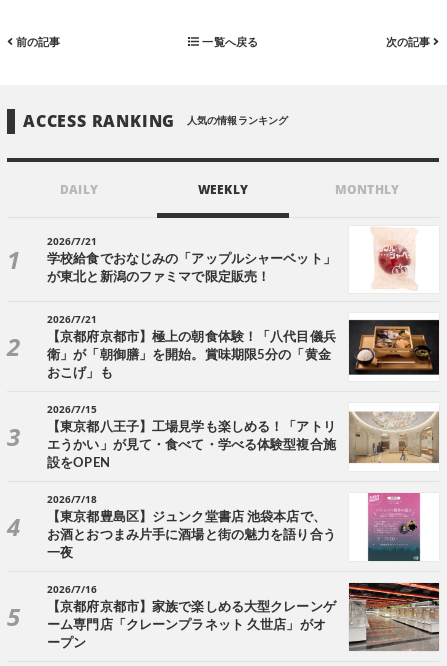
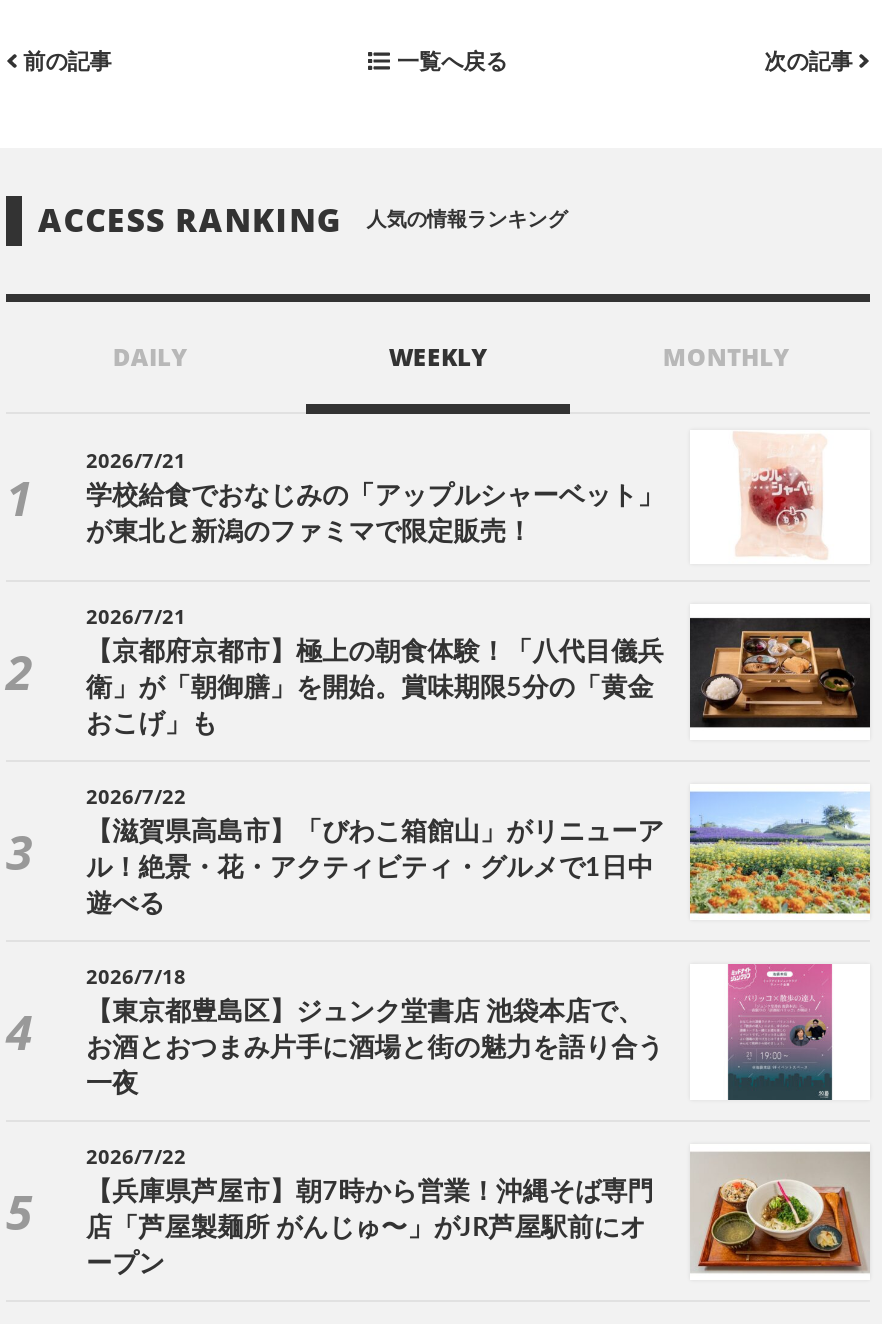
- [image]
- 2026/7/15
- 【東京都八王子】工場見学も楽しめる！「アトリ
- エうかい」が見て・食べて・学べる体験型複合施
- 設をOPEN
+ [image]
+ 2026/7/22
+ 【滋賀県高島市】「びわこ箱館山」がリニューア
+ ル！絶景・花・アクティビティ・グルメで1日中
+ 遊べる

- 2026/7/16
+ 2026/7/22

- [image]
- 【京都府京都市】家族で楽しめる大型クレーンゲ
+ [image]
+ 【兵庫県芦屋市】朝7時から営業！沖縄そば専門

- ーム専門店「クレーンプラネット 久世店」がオ
+ 店「芦屋製麺所 がんじゅ〜」がJR芦屋駅前にオ
